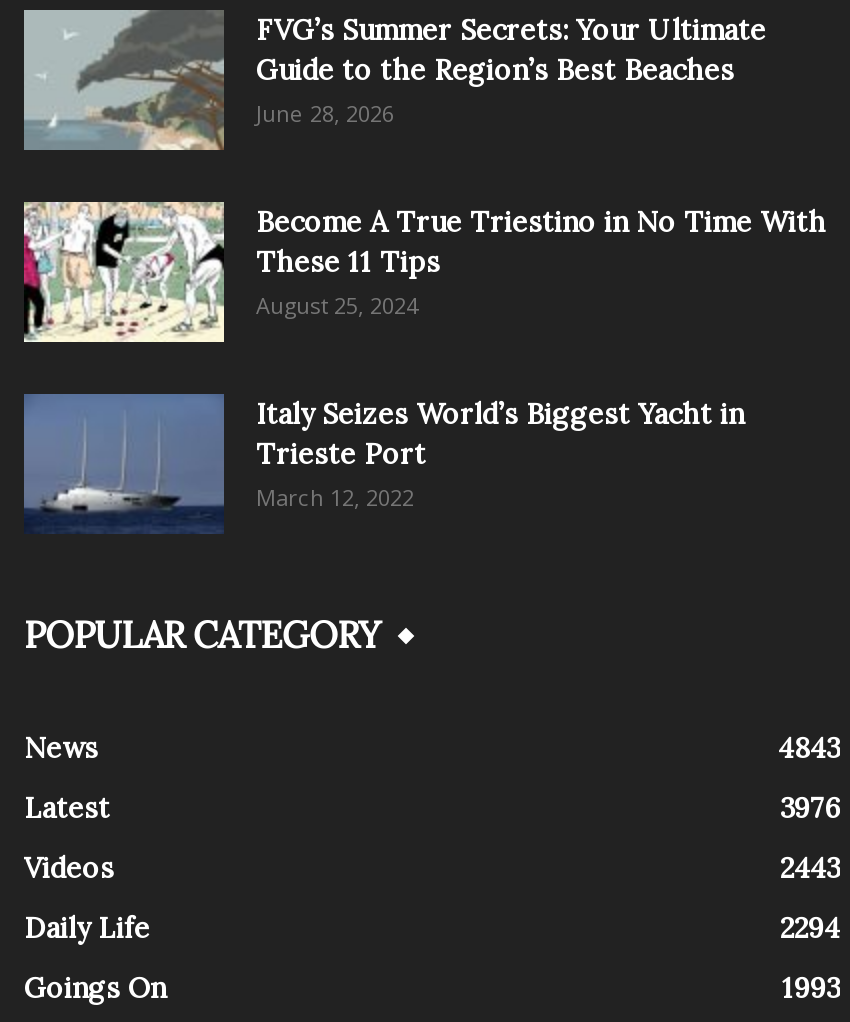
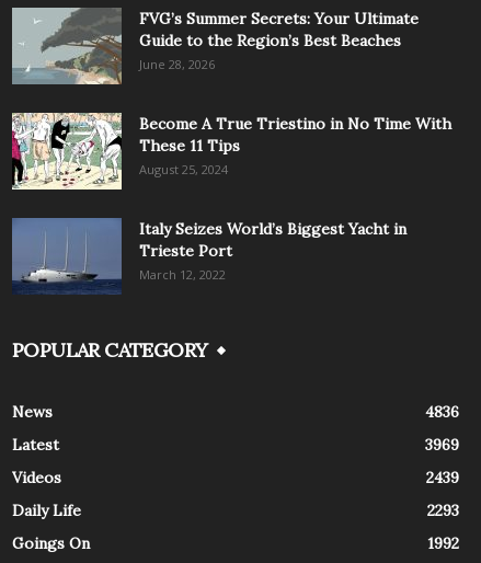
- 4843
+ 4836

- 3976
+ 3969

- 2443
+ 2439

- 2294
+ 2293

- 1993
+ 1992
